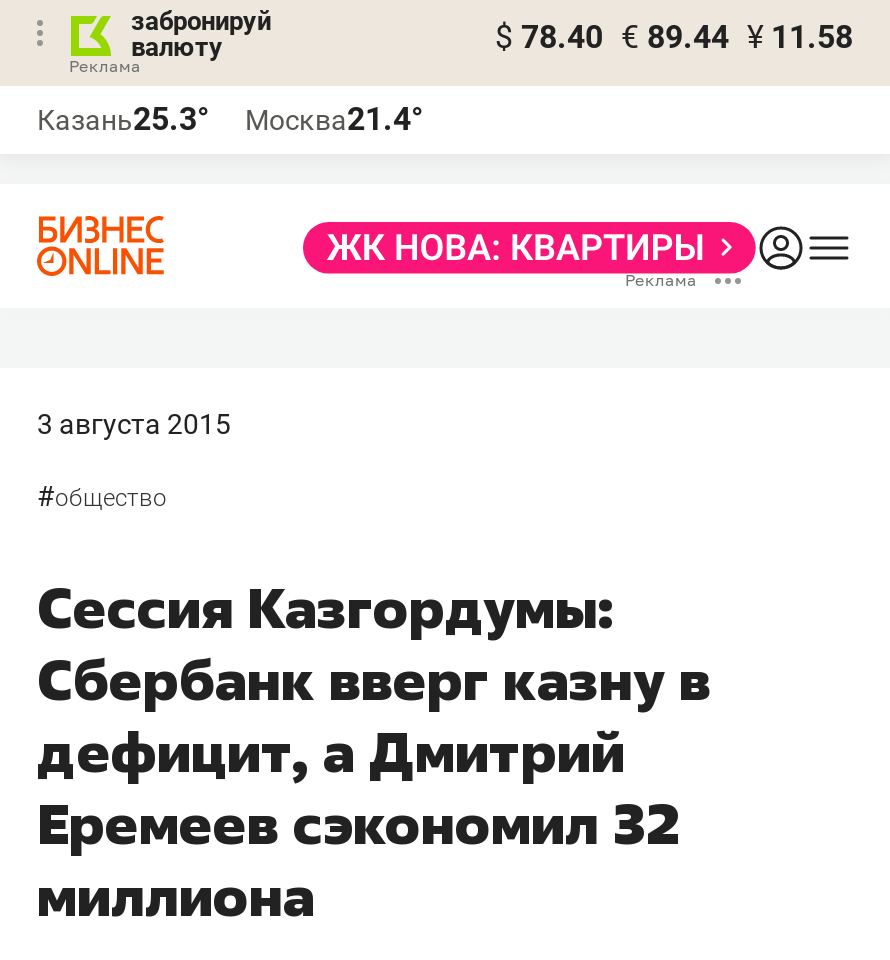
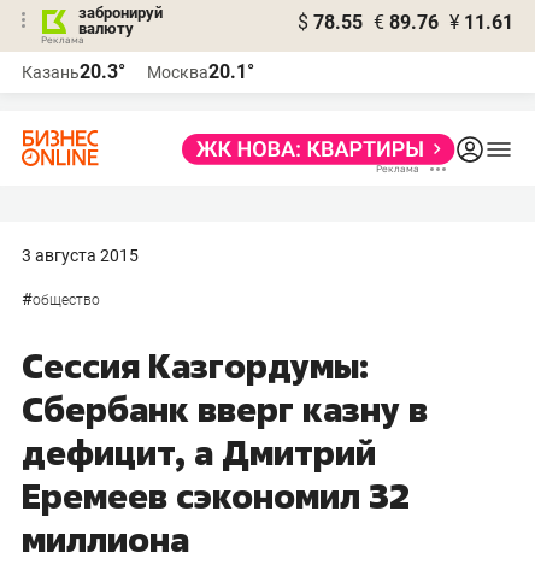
- $ 78.40 € 89.44 ¥ 11.58
+ $ 78.55 € 89.76 ¥ 11.61

- Казань25.3°
+ Казань20.3°

- Москва21.4°
+ Москва20.1°
